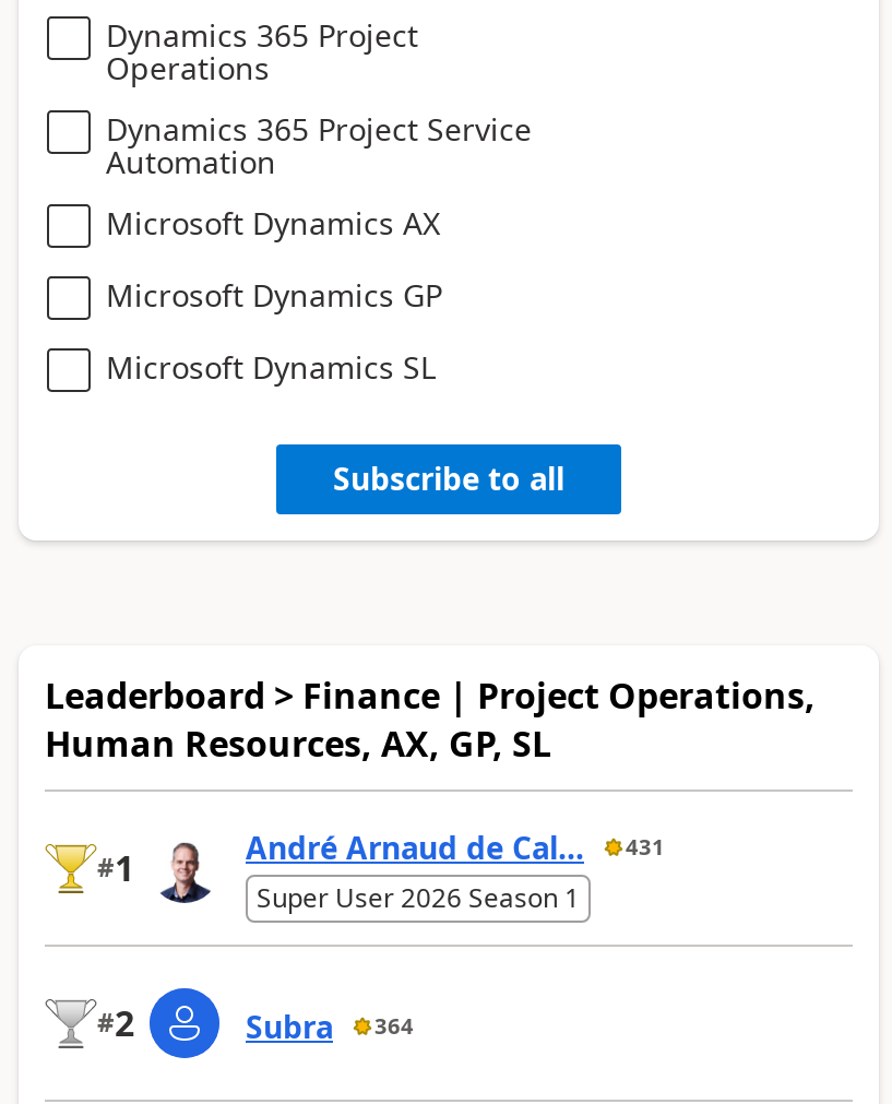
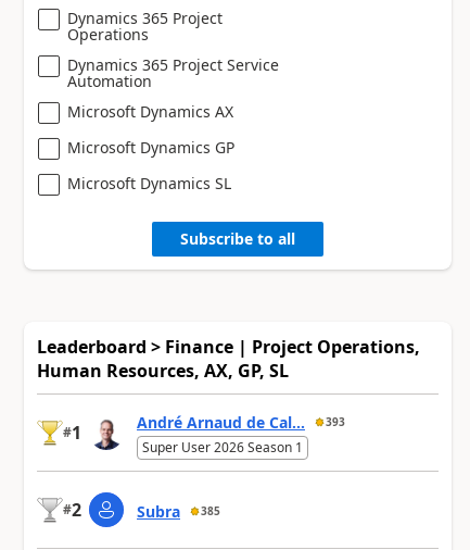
- André Arnaud de Cal... 431
+ André Arnaud de Cal... 393

- Subra 364
+ Subra 385
